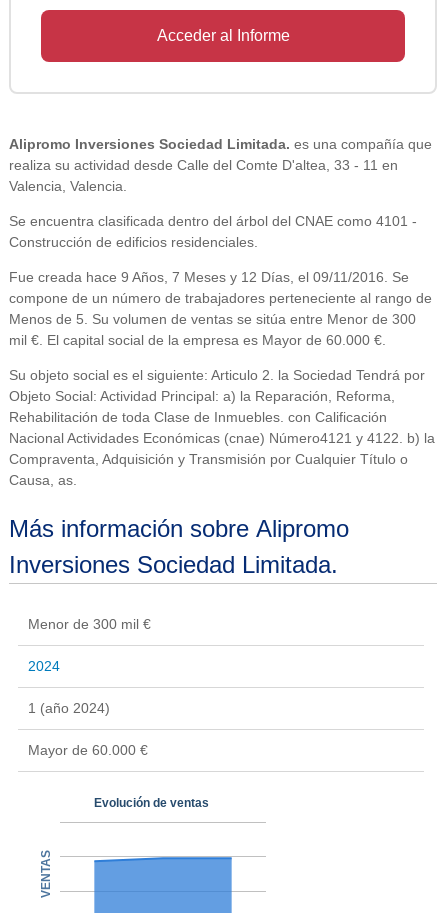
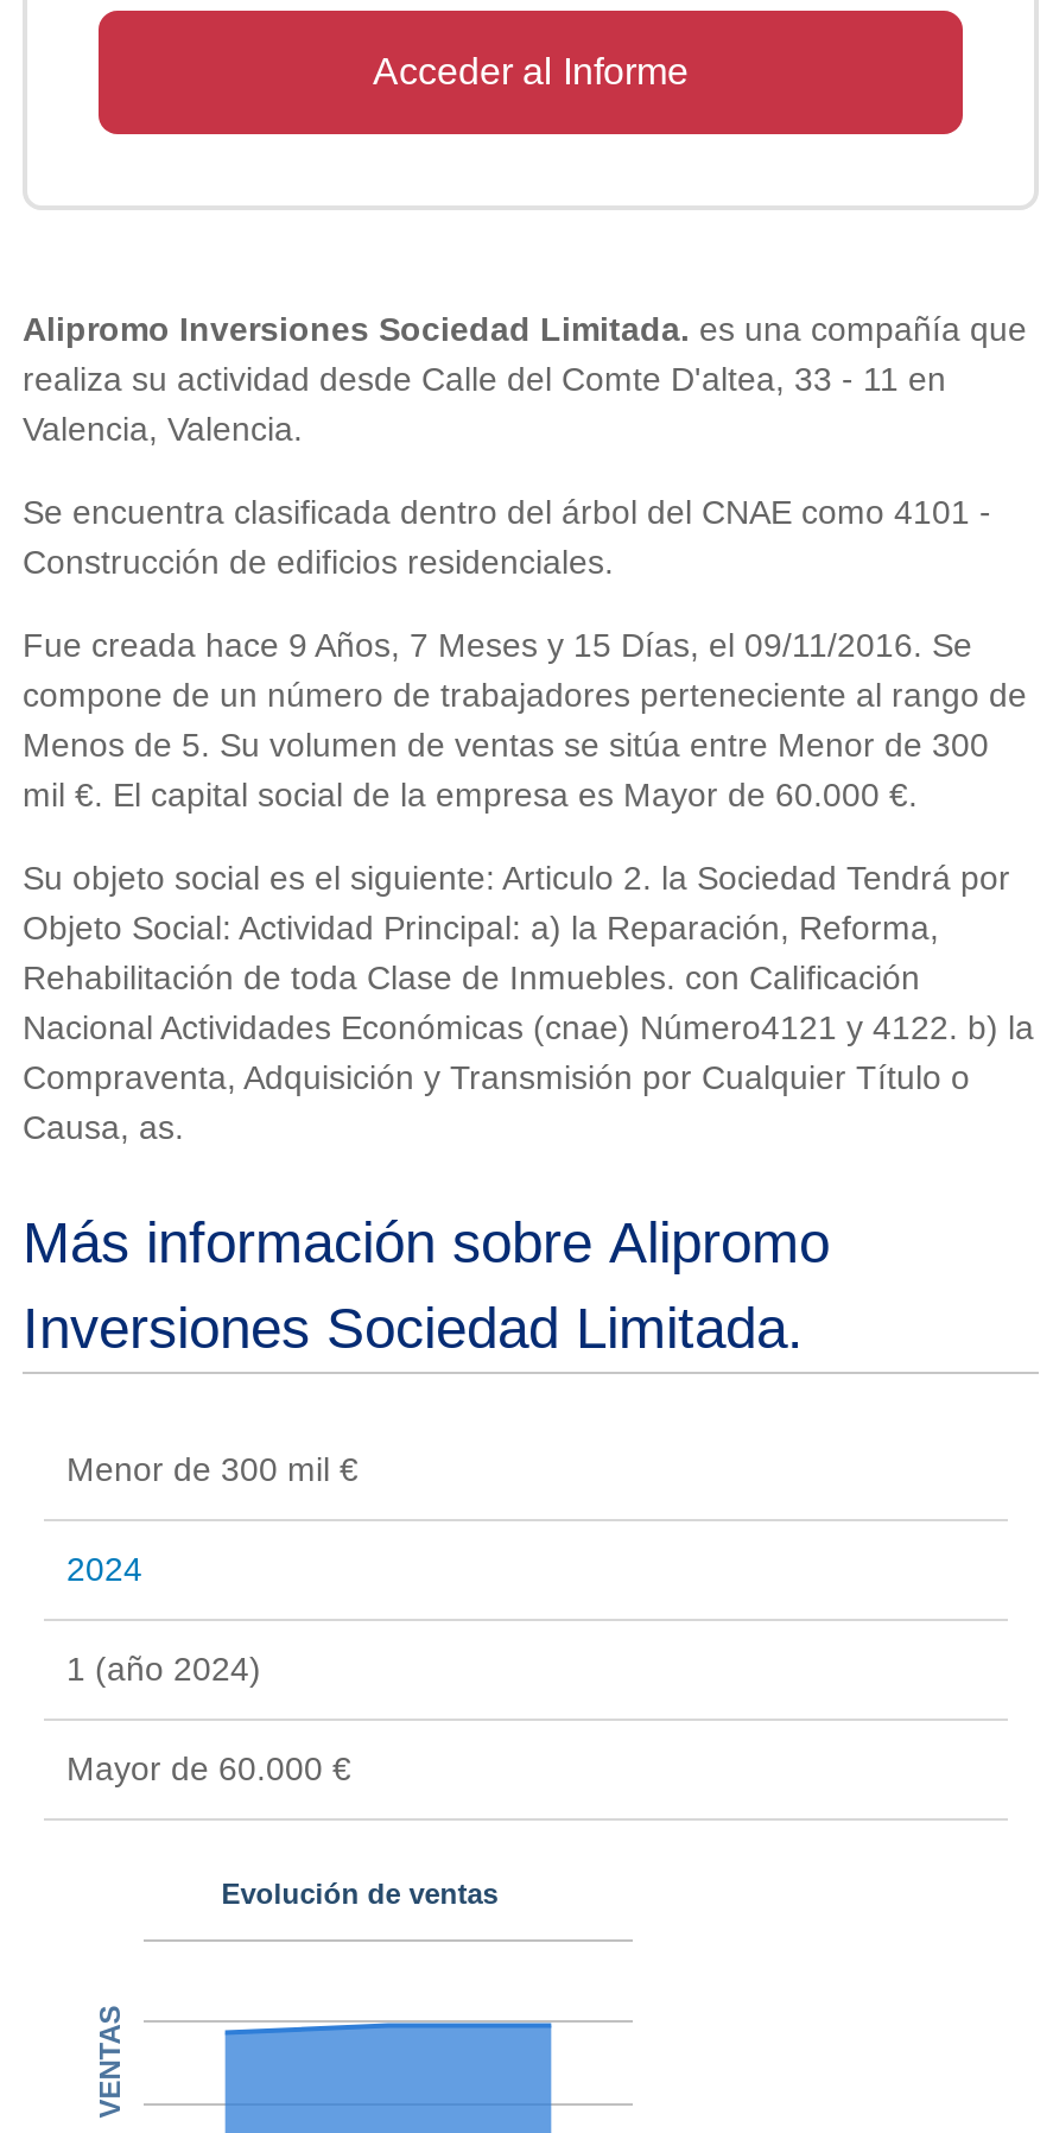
- Fue creada hace 9 Años, 7 Meses y 12 Días, el 09/11/2016. Se
+ Fue creada hace 9 Años, 7 Meses y 15 Días, el 09/11/2016. Se
